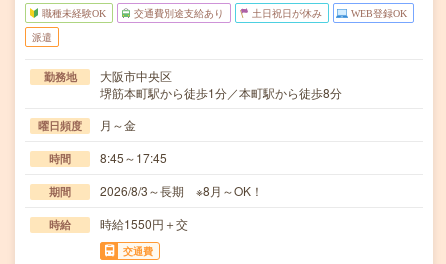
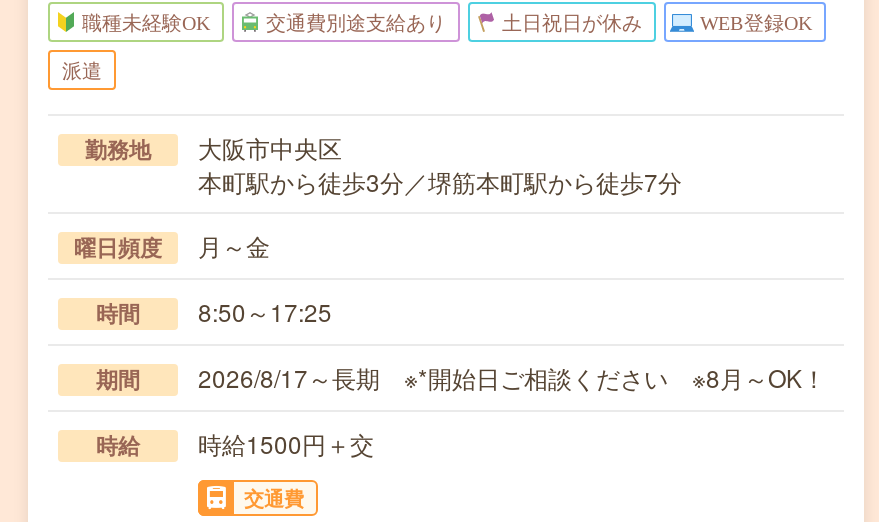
- 堺筋本町駅から徒歩1分／本町駅から徒歩8分
+ 本町駅から徒歩3分／堺筋本町駅から徒歩7分

- 時間 8:45～17:45
+ 時間 8:50～17:25

- 2026/8/3～長期 ※8月～OK！
+ 2026/8/17～長期 ※*開始日ご相談ください ※8月～OK！

- 時給 時給1550円＋交
+ 時給 時給1500円＋交
